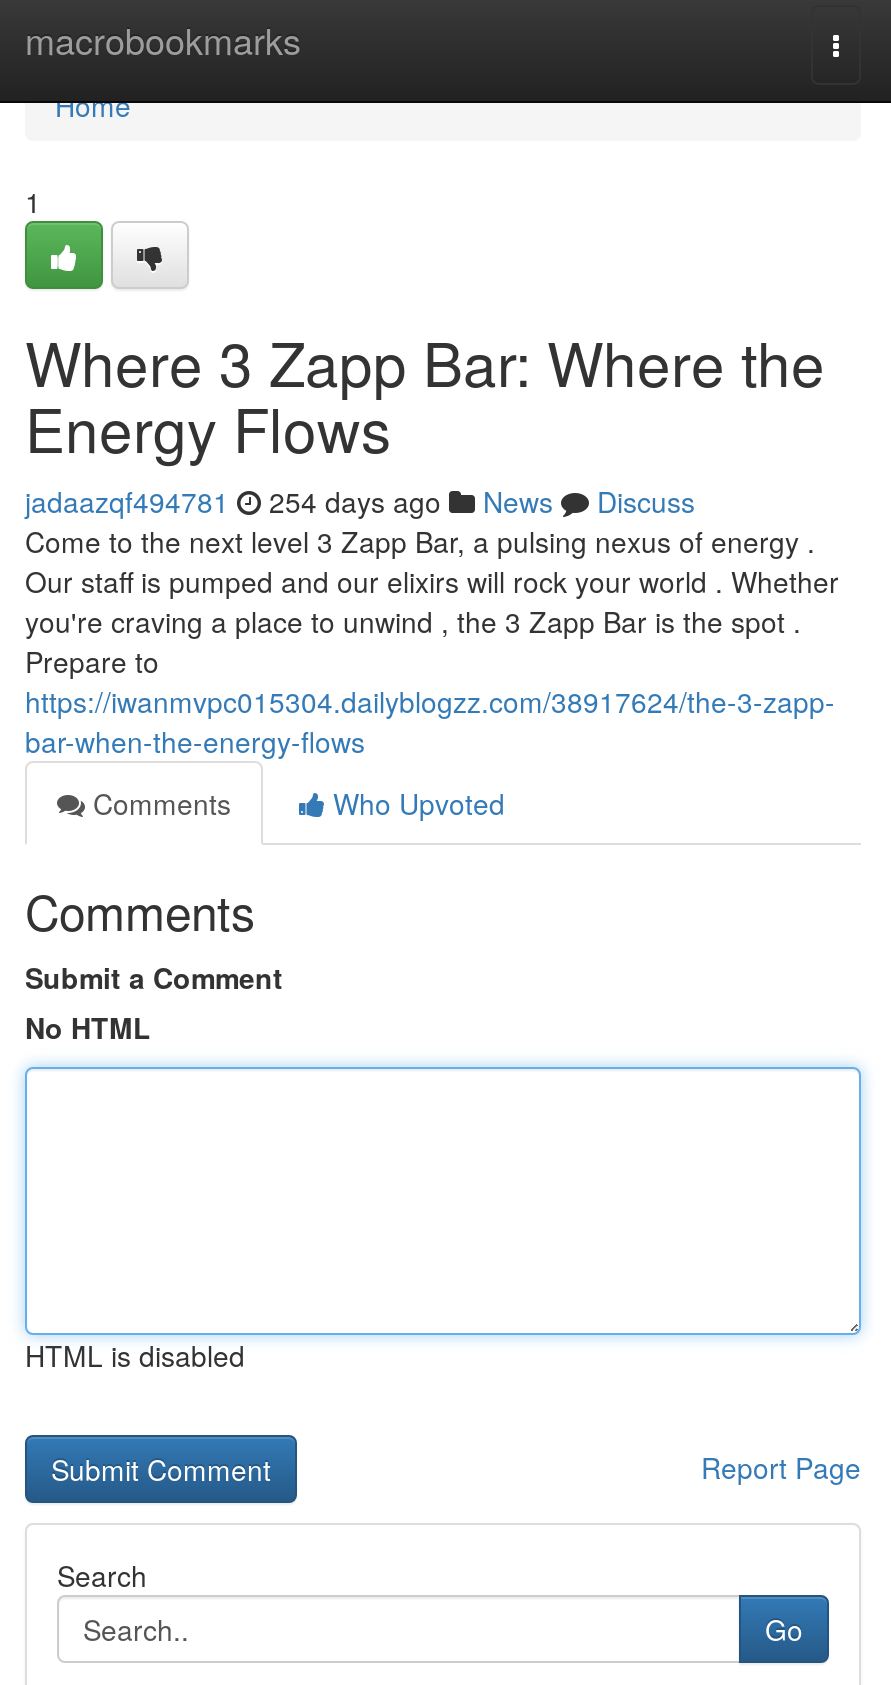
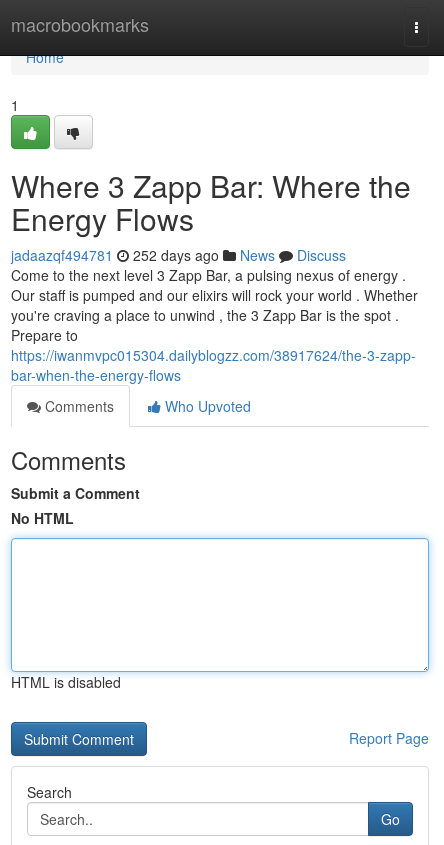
- jadaazqf494781 254 days ago News Discuss
+ jadaazqf494781 252 days ago News Discuss
